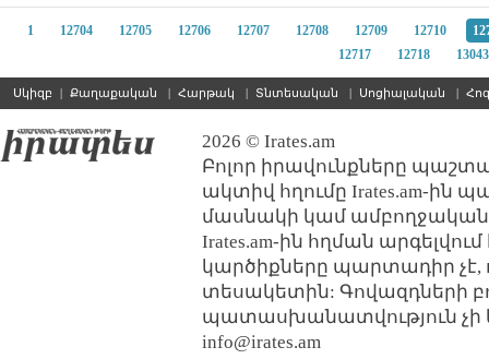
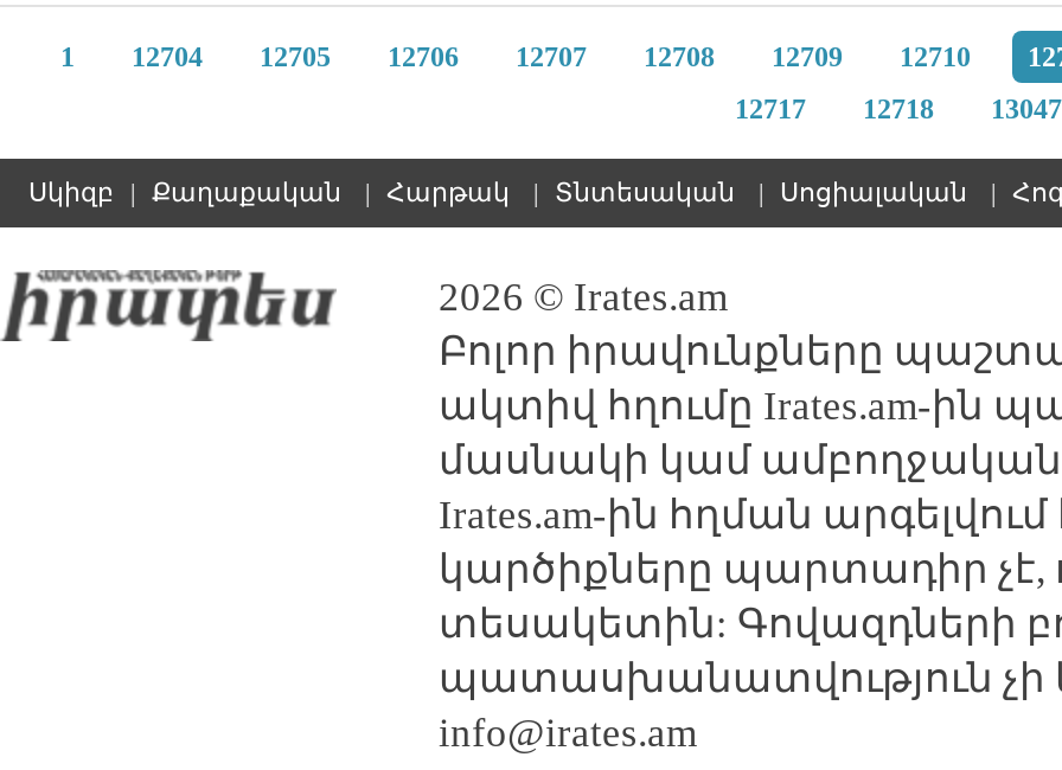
- 12717 12718 13043
+ 12717 12718 13047
